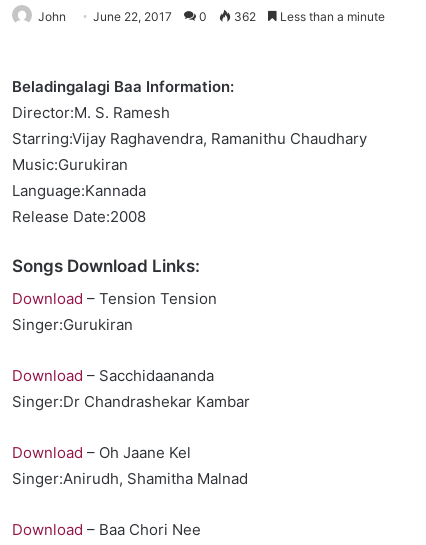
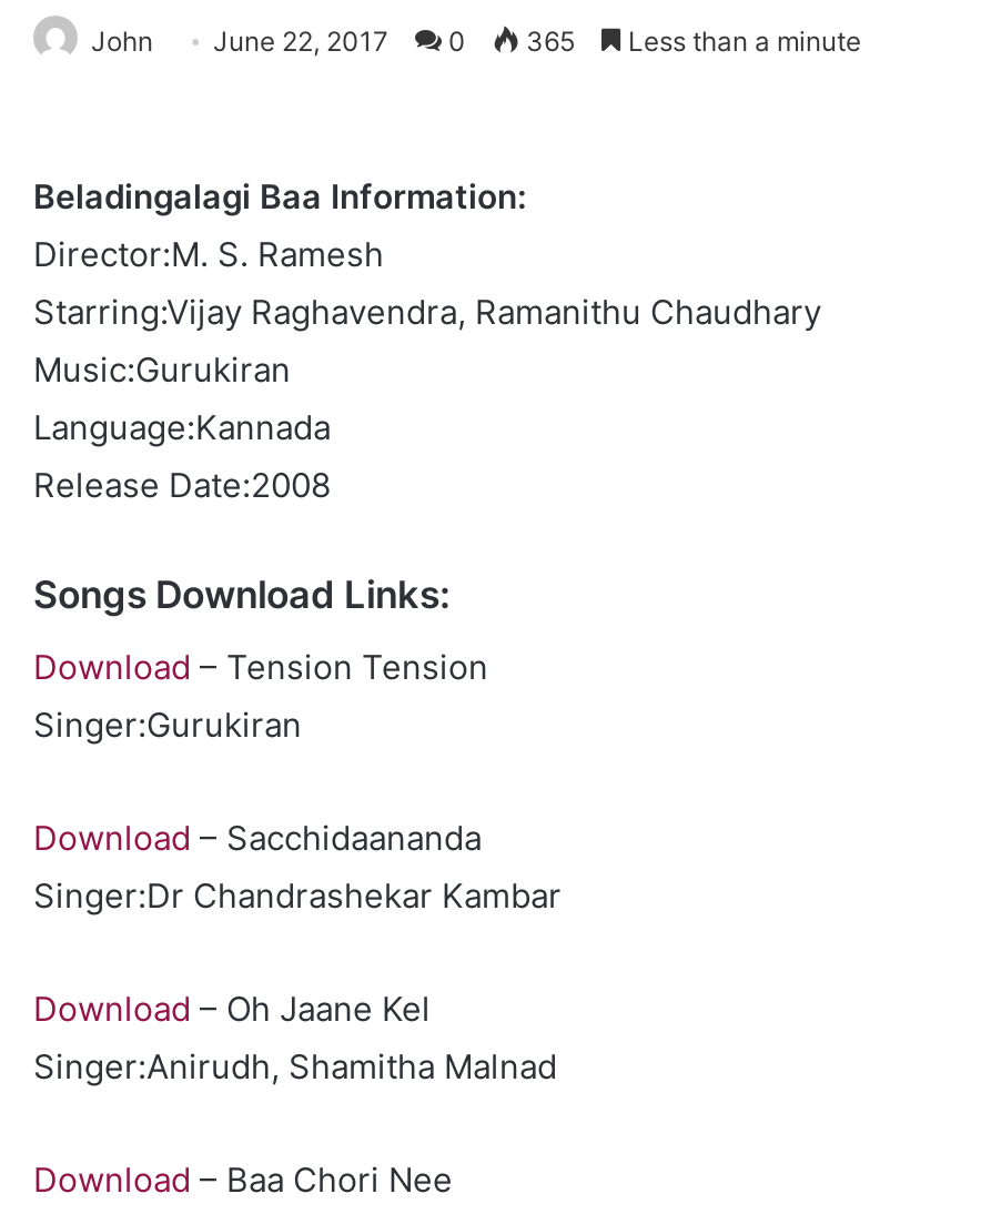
- John June 22, 2017 0 362 Less than a minute
+ John June 22, 2017 0 365 Less than a minute
